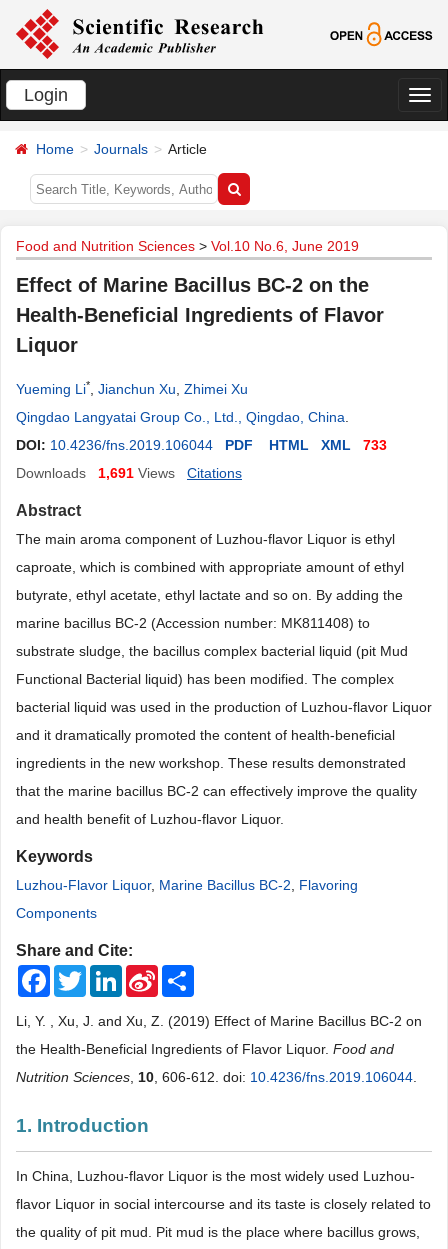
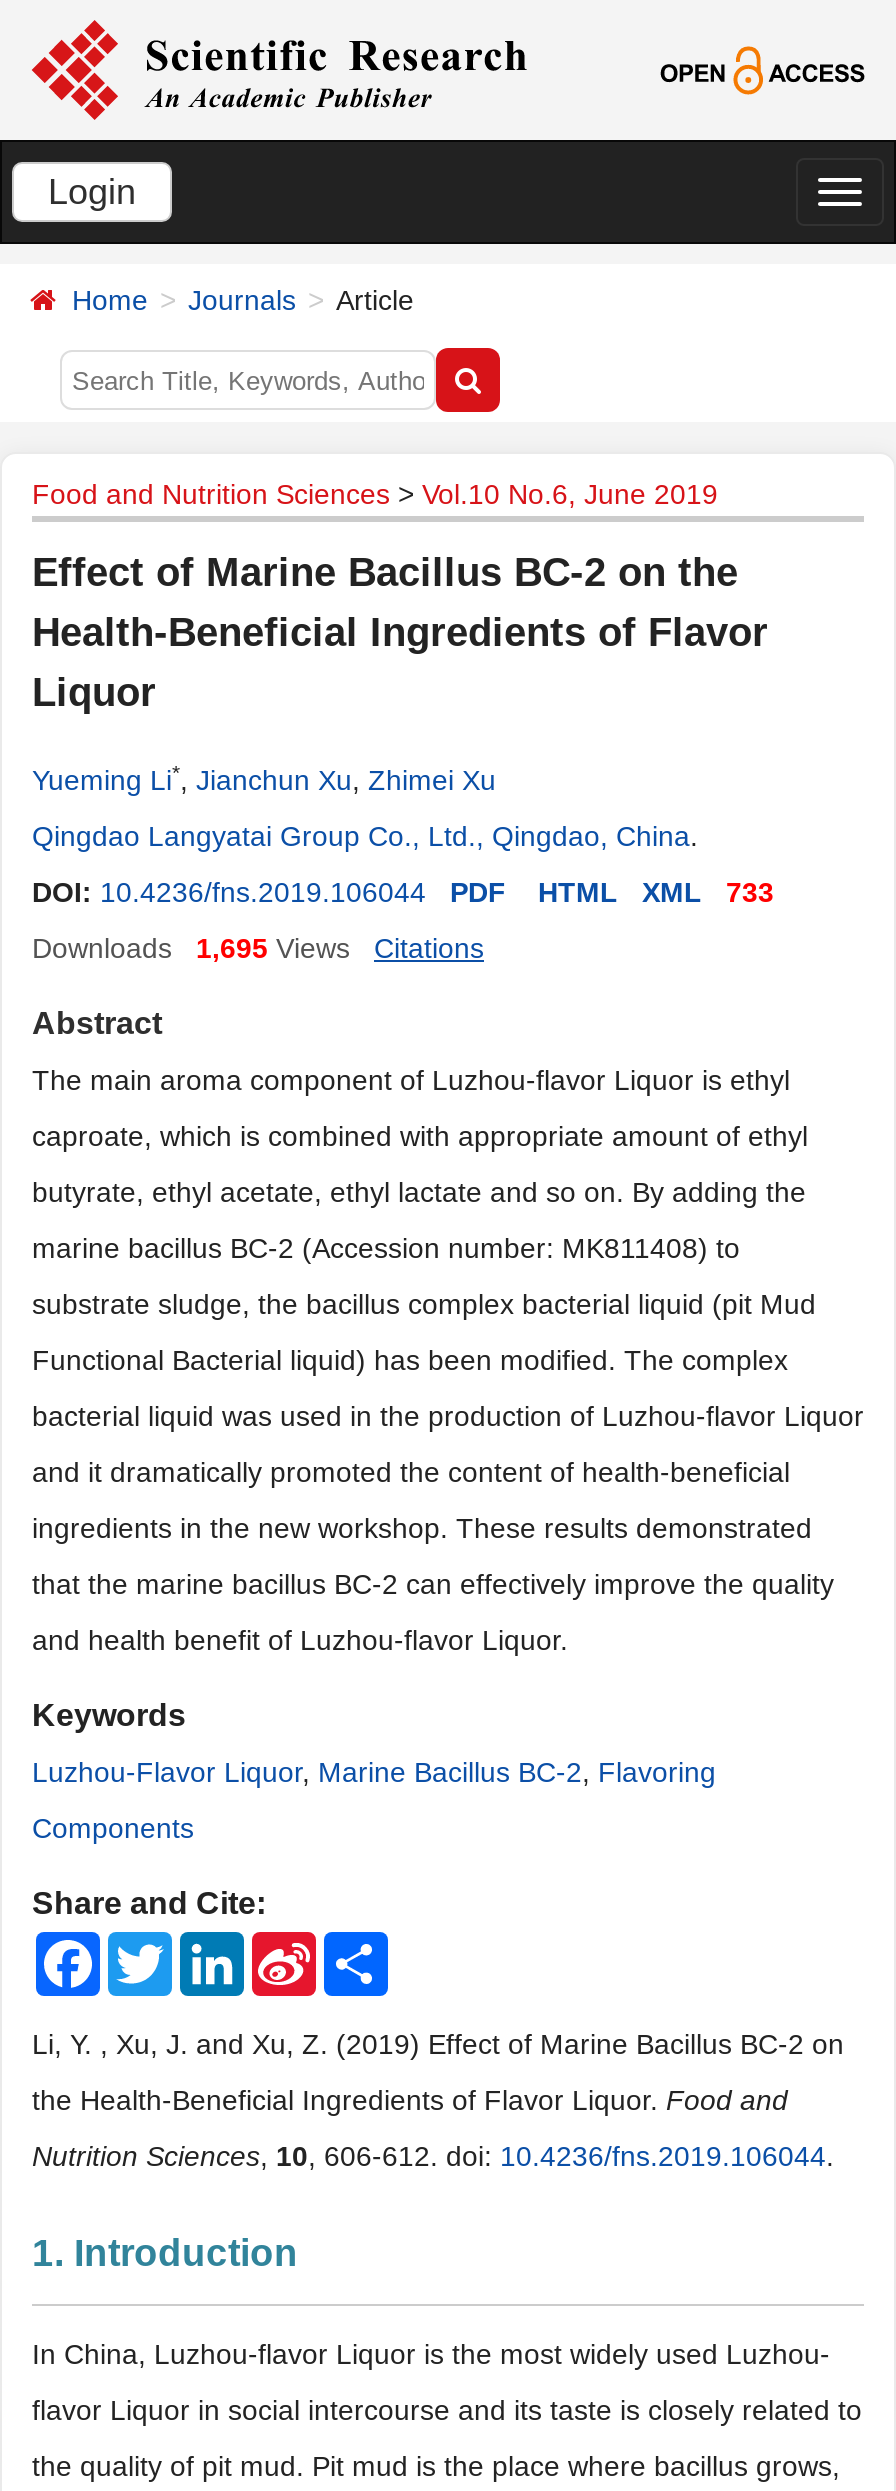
- Downloads 1,691 Views
+ Downloads 1,695 Views
